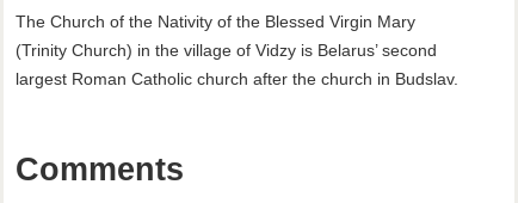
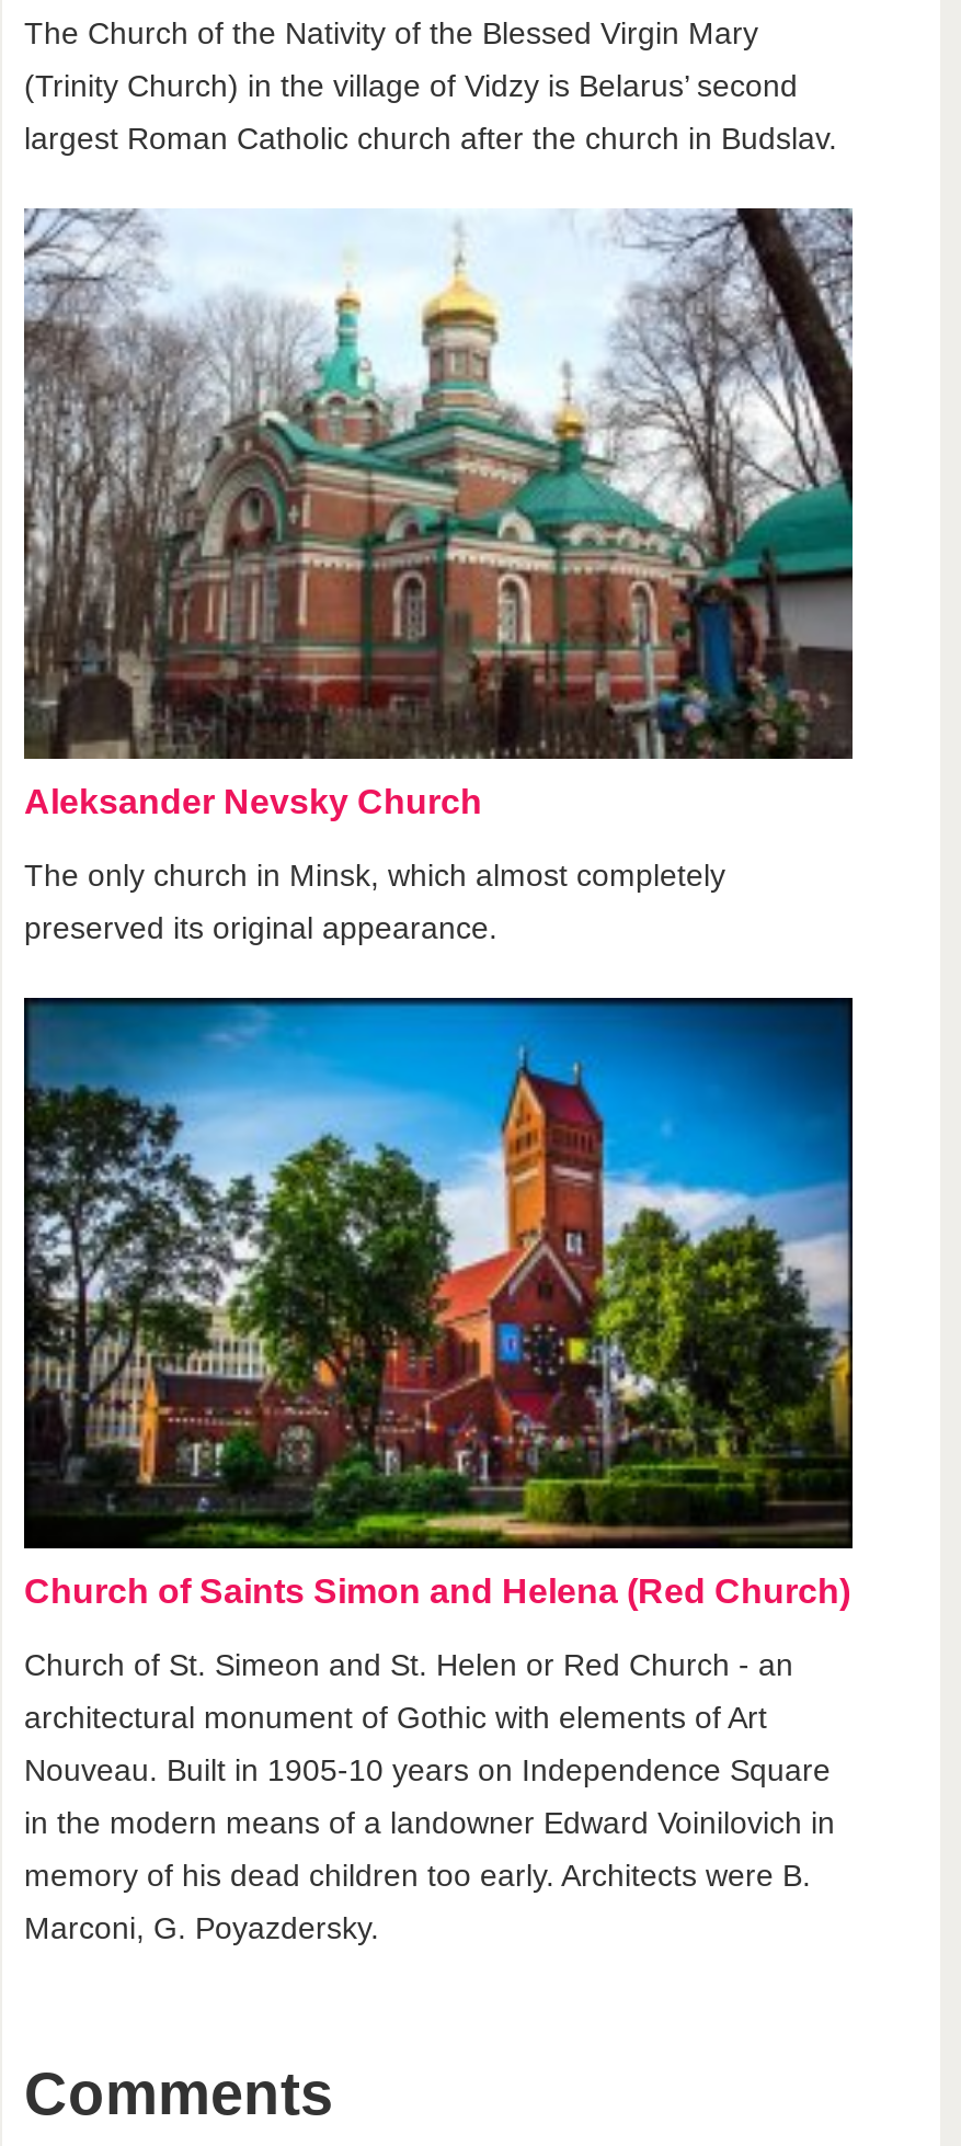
+ [image]
+ Aleksander Nevsky Church
+ The only church in Minsk, which almost completely
+ preserved its original appearance.

+ [image]
+ Church of Saints Simon and Helena (Red Church)
+ Church of St. Simeon and St. Helen or Red Church - an
+ architectural monument of Gothic with elements of Art
+ Nouveau. Built in 1905-10 years on Independence Square
+ in the modern means of a landowner Edward Voinilovich in
+ memory of his dead children too early. Architects were B.
+ Marconi, G. Poyazdersky.
